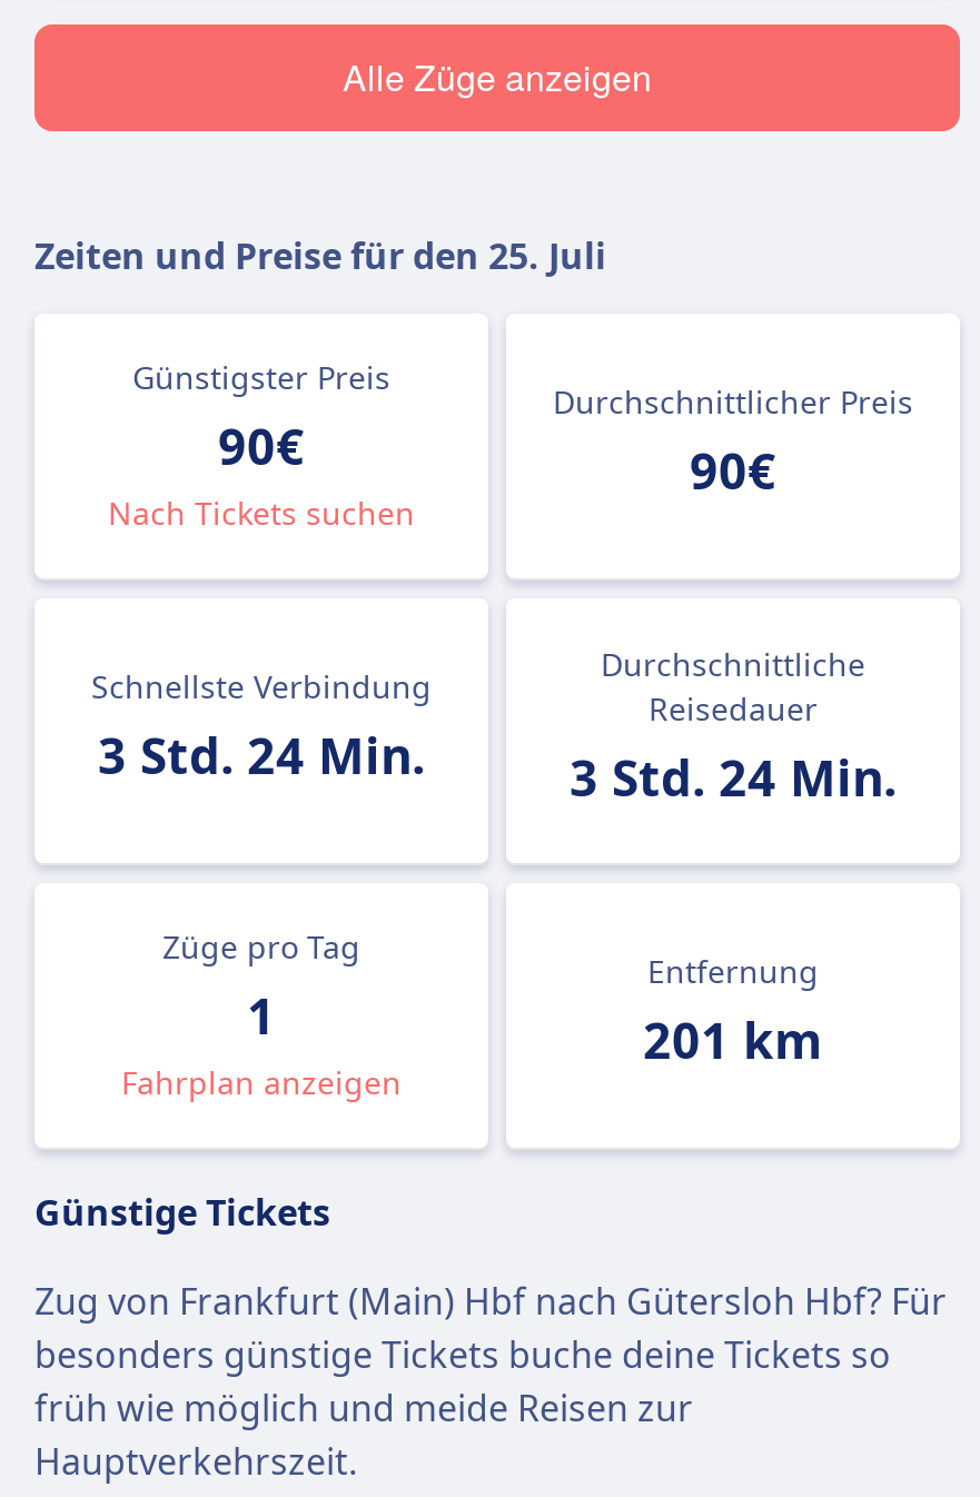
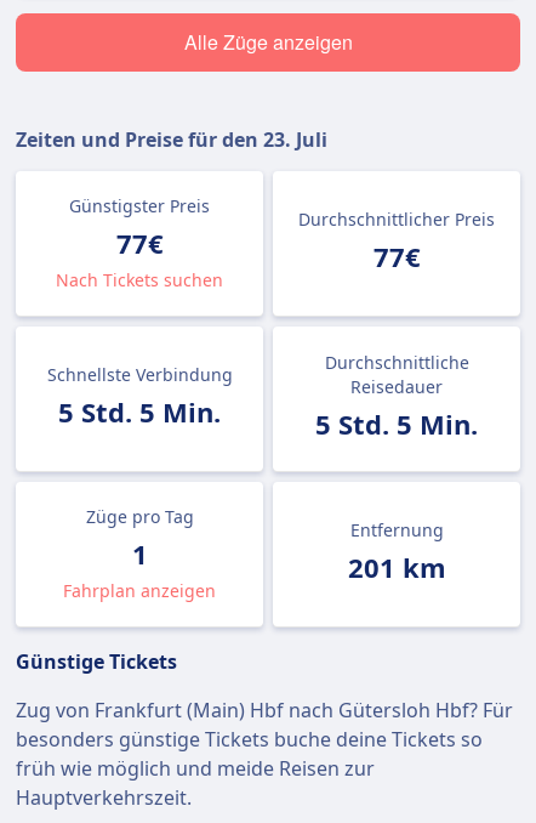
- Zeiten und Preise für den 25. Juli
+ Zeiten und Preise für den 23. Juli

- 90€
+ 77€

- 90€
+ 77€

- 3 Std. 24 Min.
+ 5 Std. 5 Min.

- 3 Std. 24 Min.
+ 5 Std. 5 Min.
